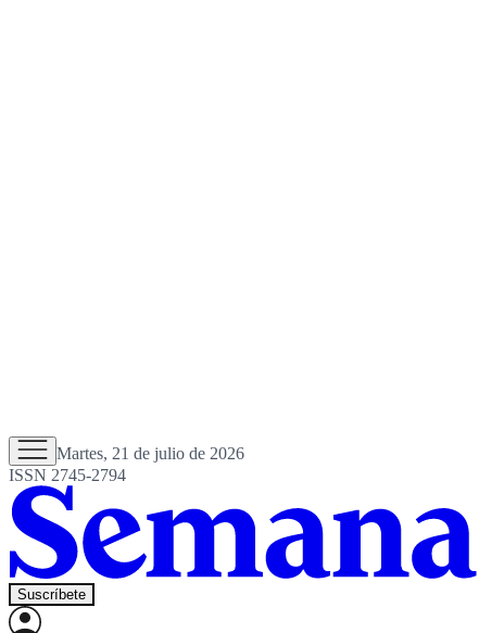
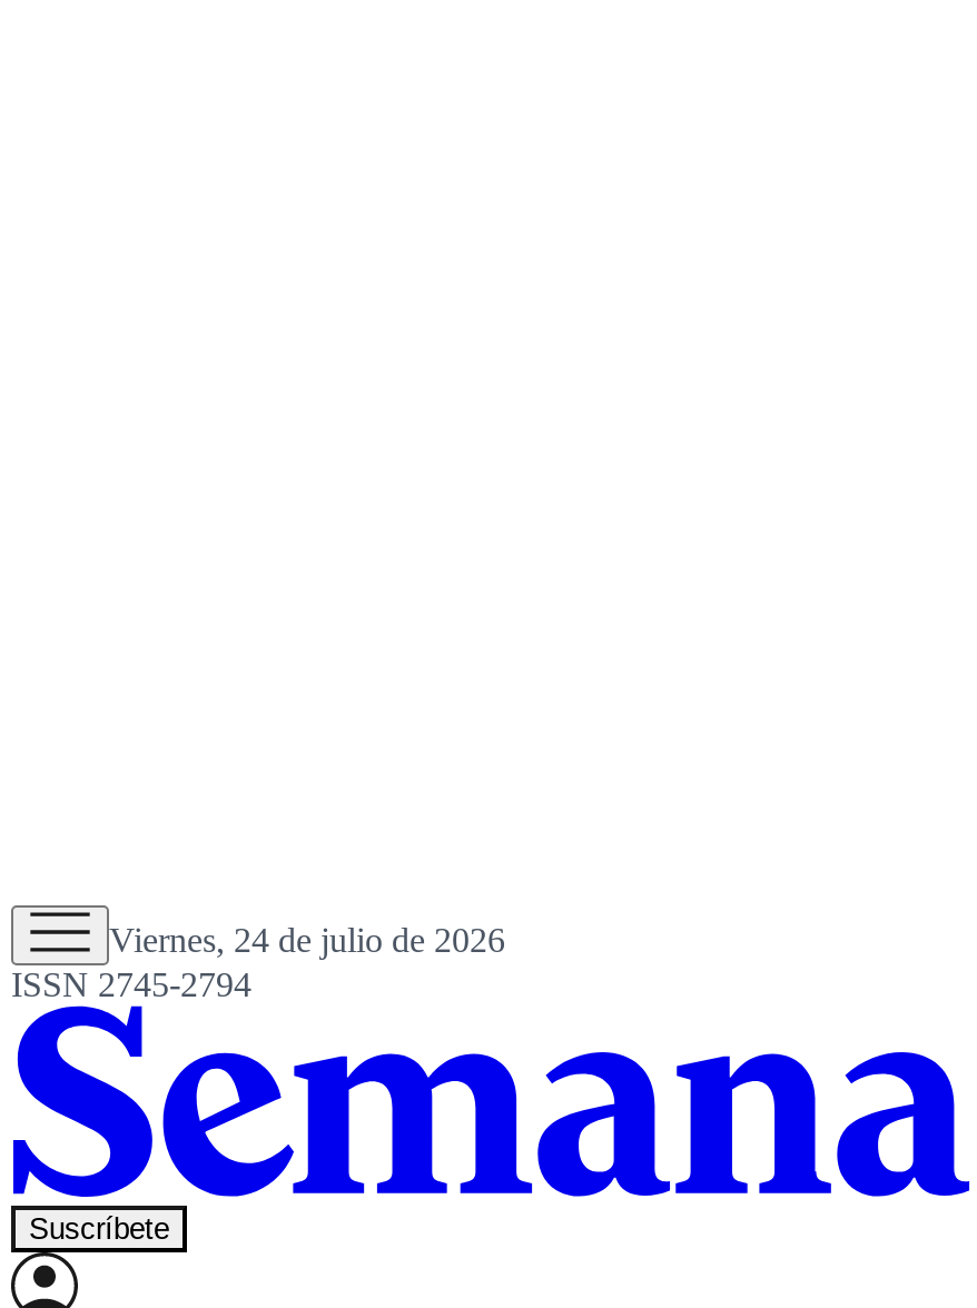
- Martes, 21 de julio de 2026
+ Viernes, 24 de julio de 2026
